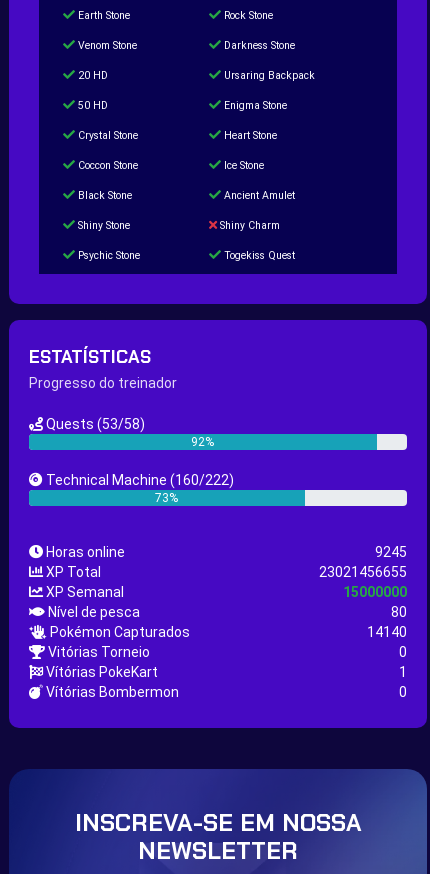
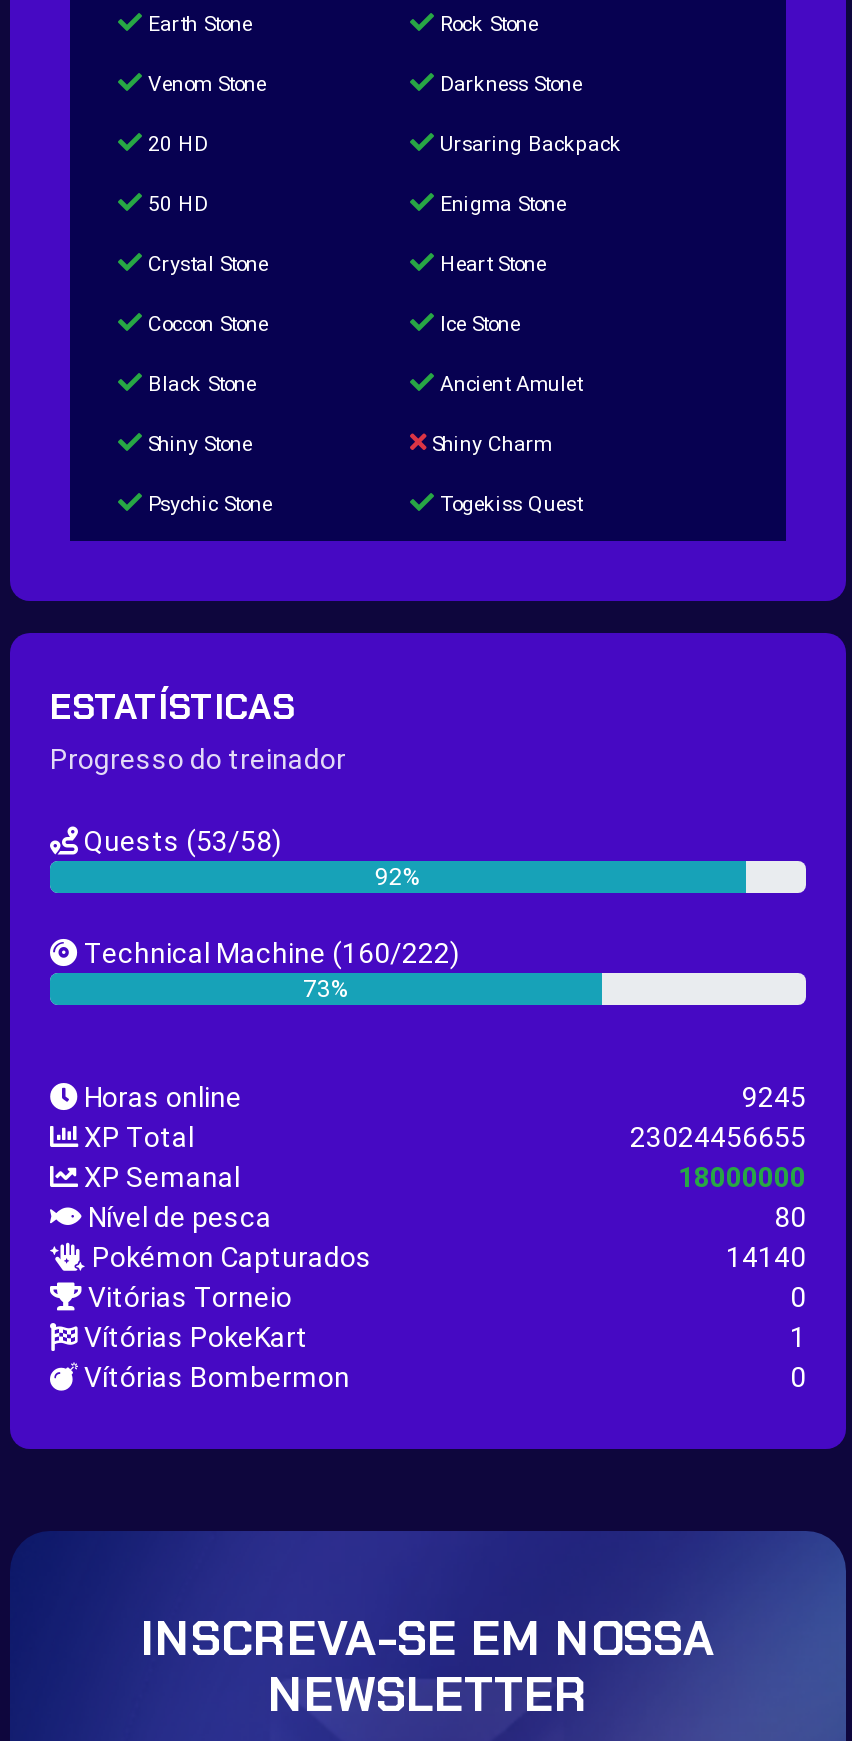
- 23021456655
+ 23024456655

- 15000000
+ 18000000
